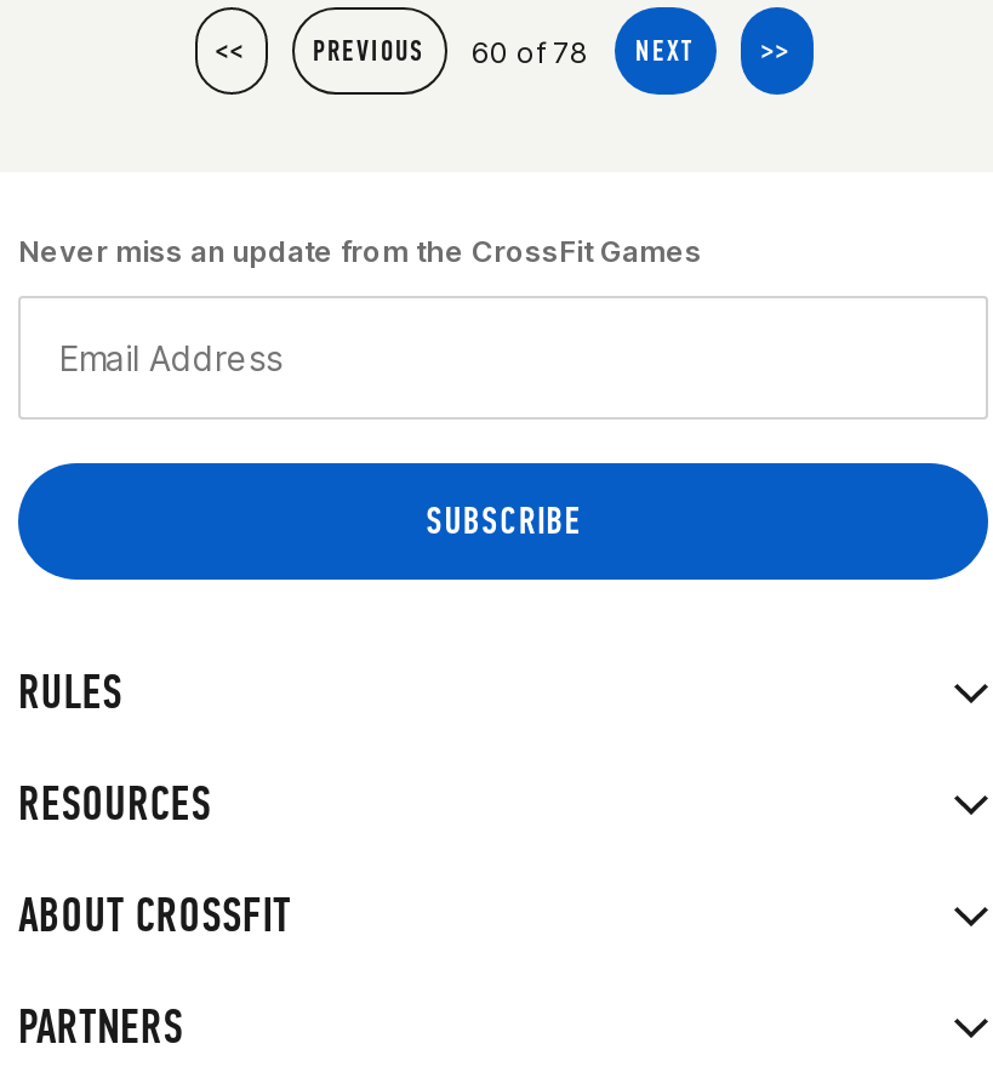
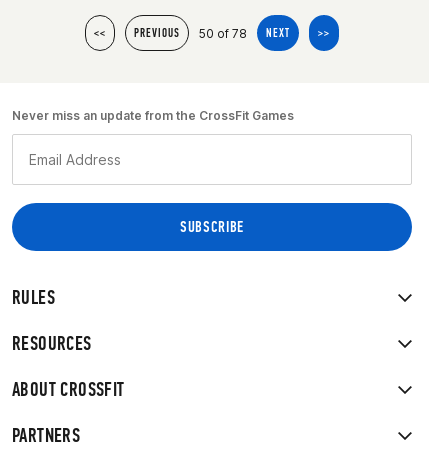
- 60 of 78
+ 50 of 78
